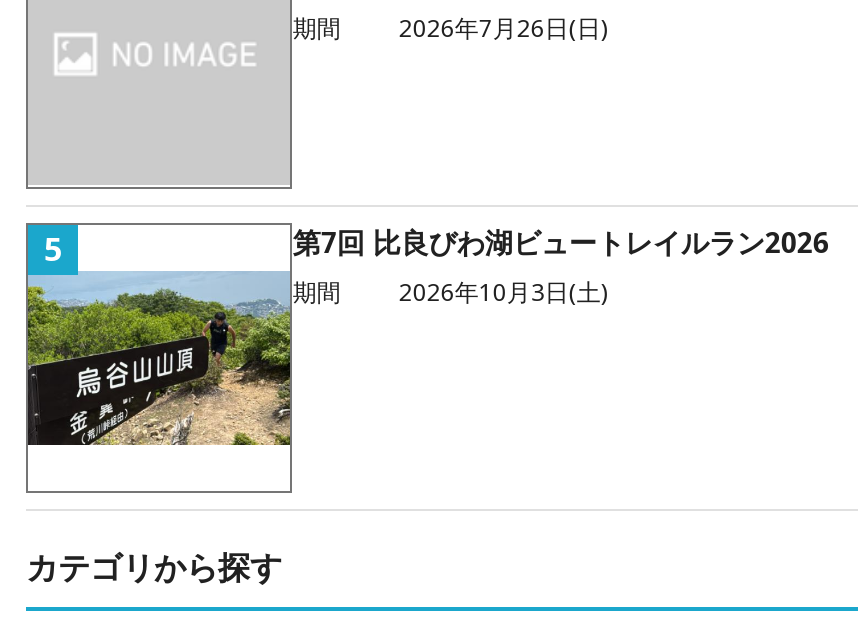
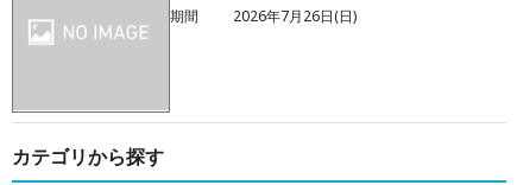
- [image]
- 5
- 第7回 比良びわ湖ビュートレイルラン2026
- 期間
- 2026年10月3日(土)
